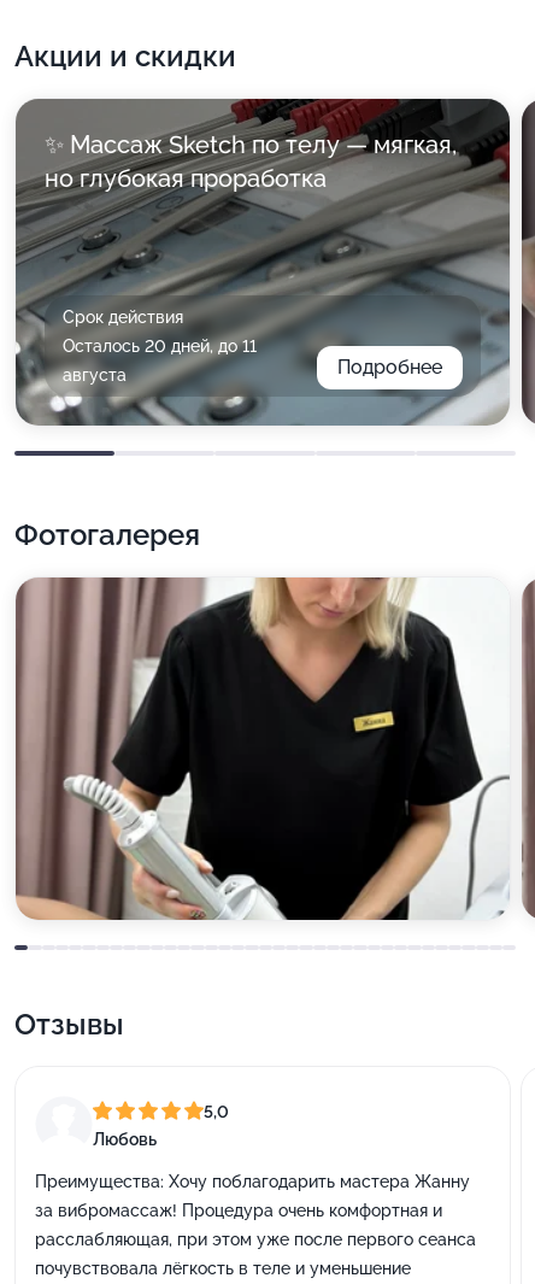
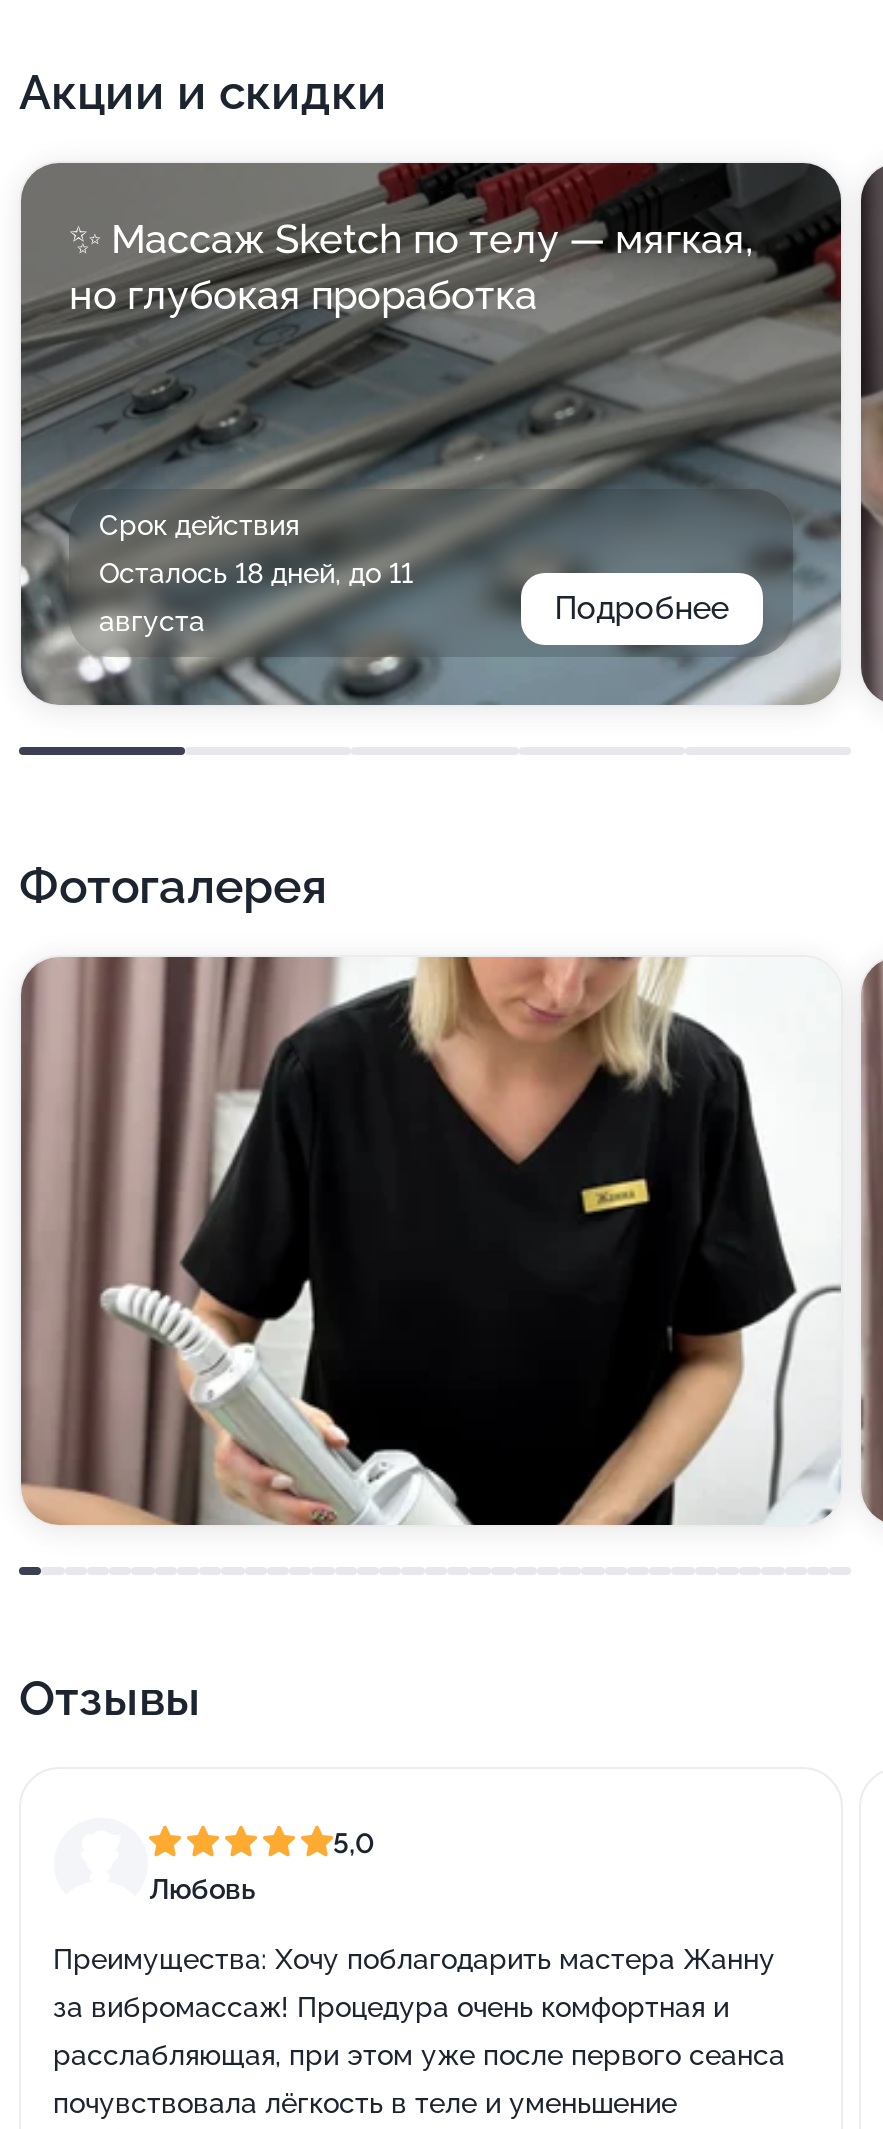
- Осталось 20 дней, до 11
+ Осталось 18 дней, до 11
